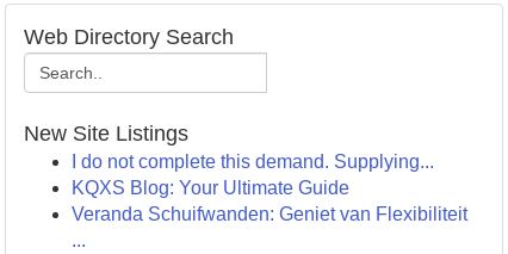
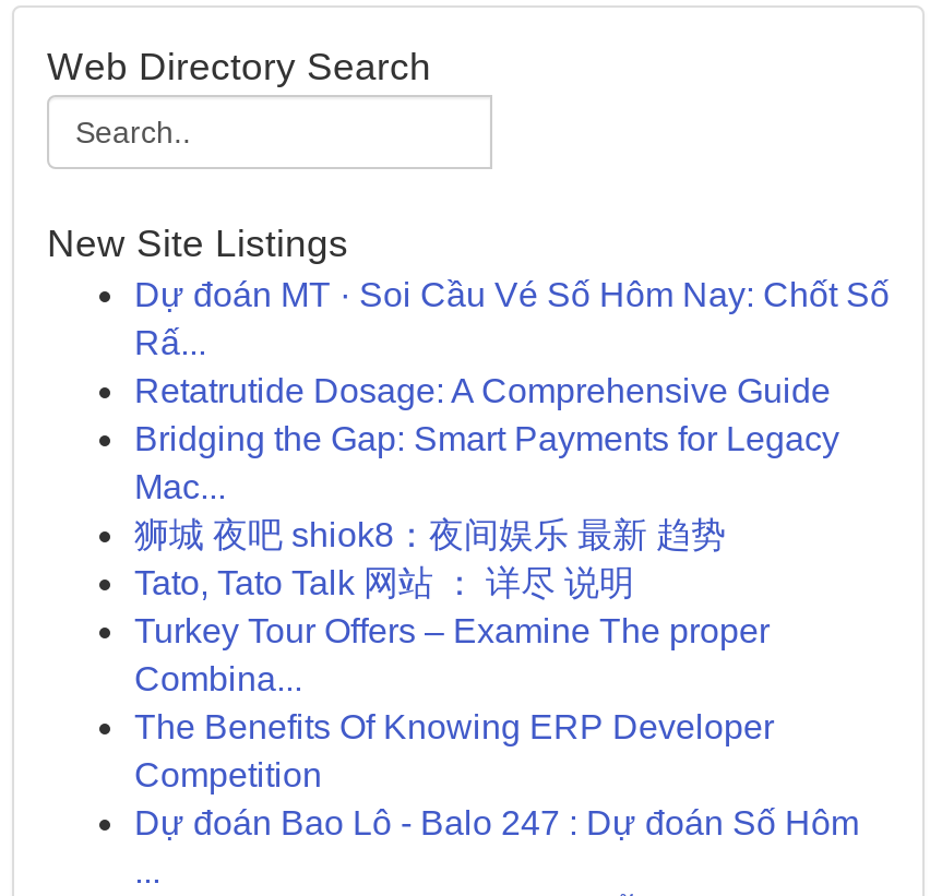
- I do not complete this demand. Supplying...
- KQXS Blog: Your Ultimate Guide
- Veranda Schuifwanden: Geniet van Flexibiliteit
+ Dự đoán MT · Soi Cầu Vé Số Hôm Nay: Chốt Số
+ Rấ...
+ Retatrutide Dosage: A Comprehensive Guide
+ Bridging the Gap: Smart Payments for Legacy
+ Mac...
+ 狮城 夜吧 shiok8：夜间娱乐 最新 趋势
+ Tato, Tato Talk 网站 ： 详尽 说明
+ Turkey Tour Offers – Examine The proper
+ Combina...
+ The Benefits Of Knowing ERP Developer
+ Competition
+ Dự đoán Bao Lô - Balo 247 : Dự đoán Số Hôm
